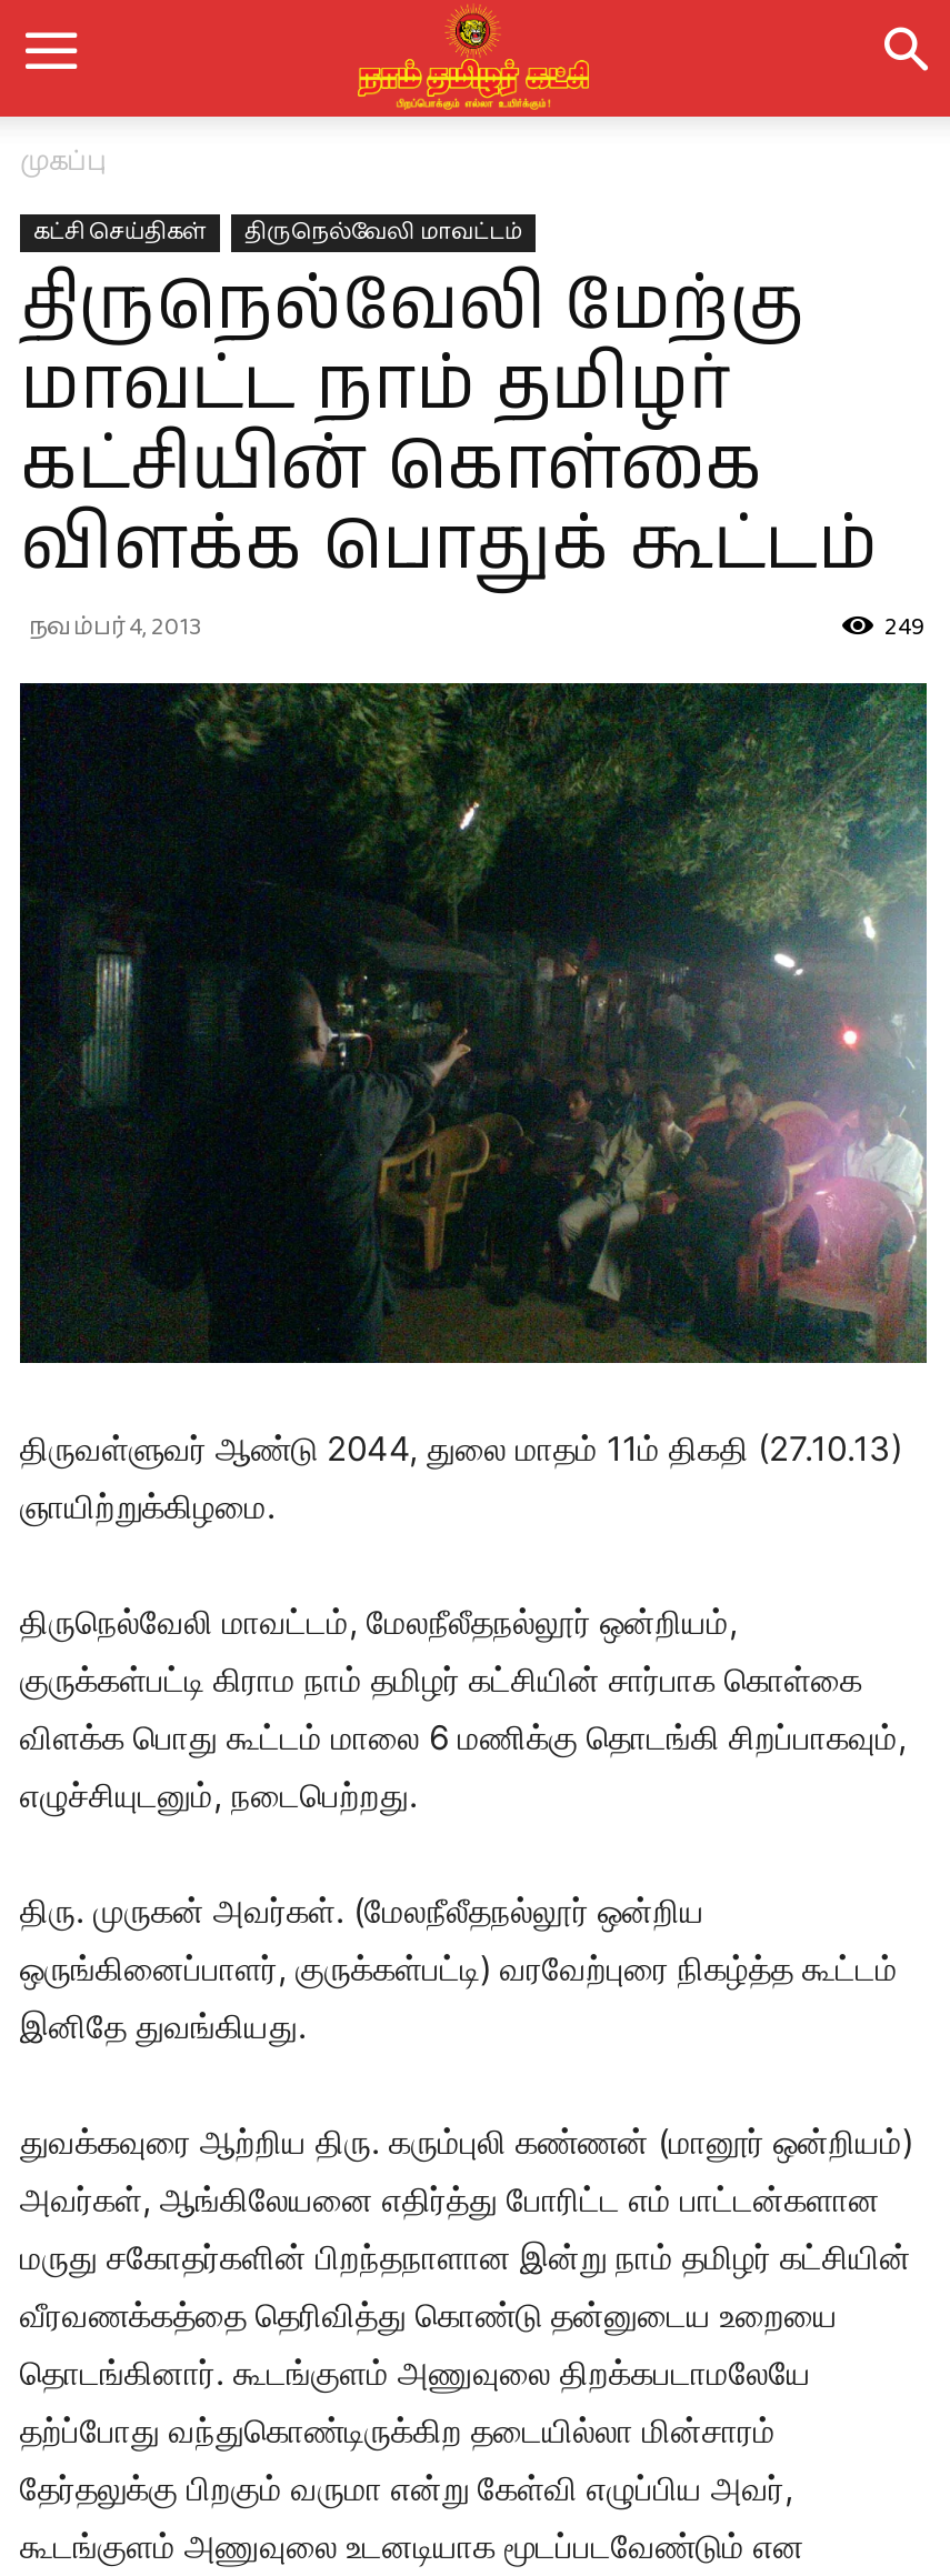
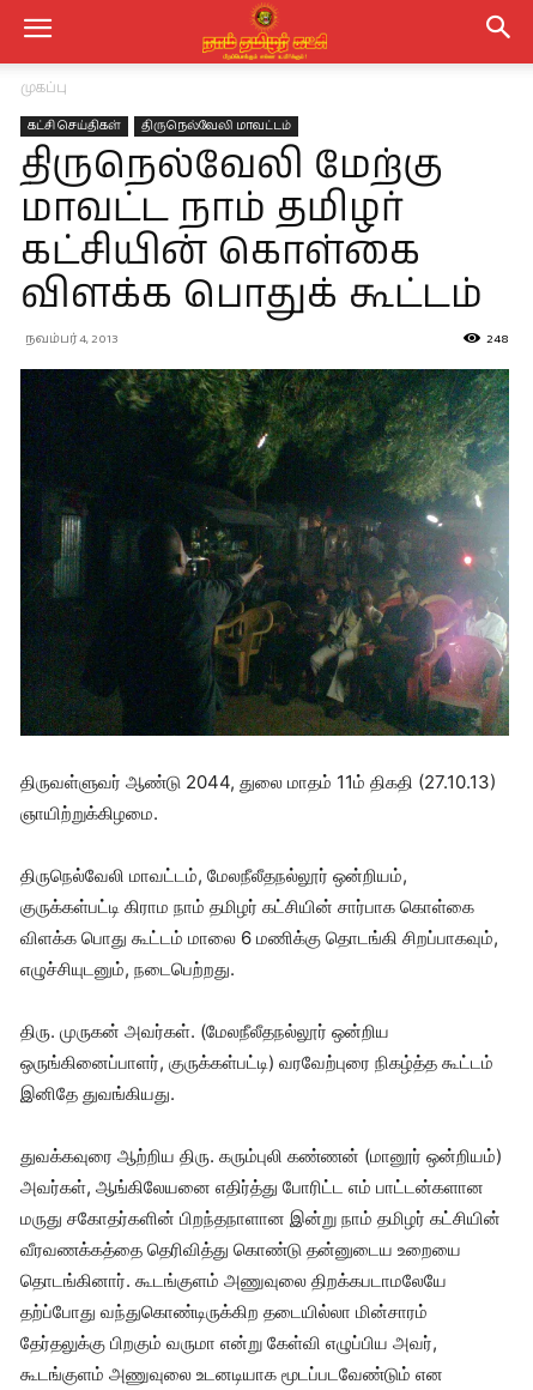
- 249
+ 248
